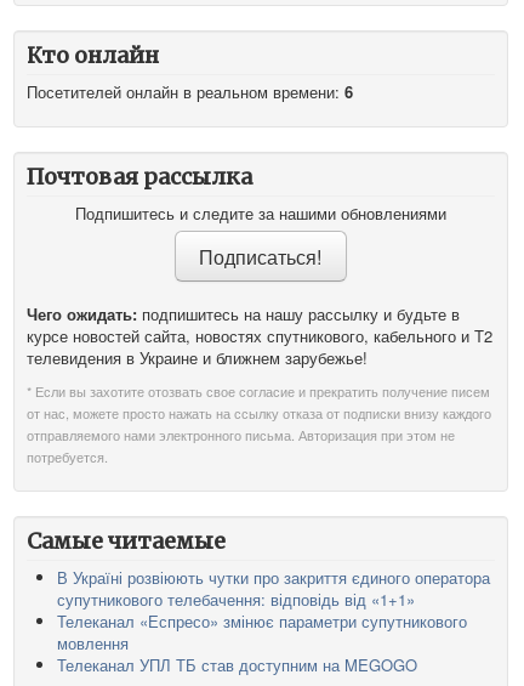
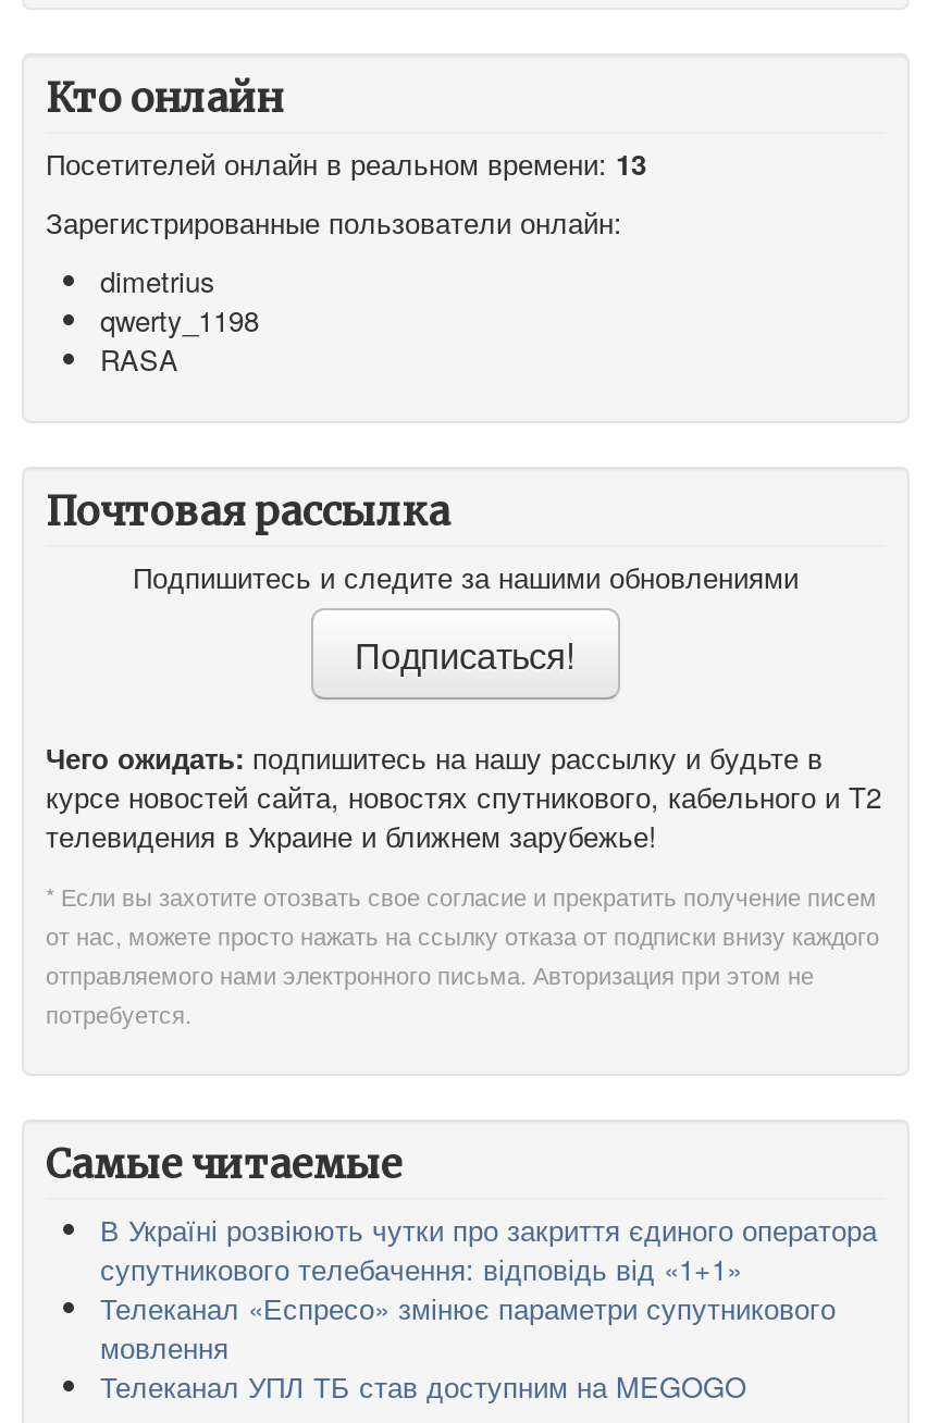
- Посетителей онлайн в реальном времени: 6
+ Посетителей онлайн в реальном времени: 13
+ Зарегистрированные пользователи онлайн:
+ dimetrius
+ qwerty_1198
+ RASA
